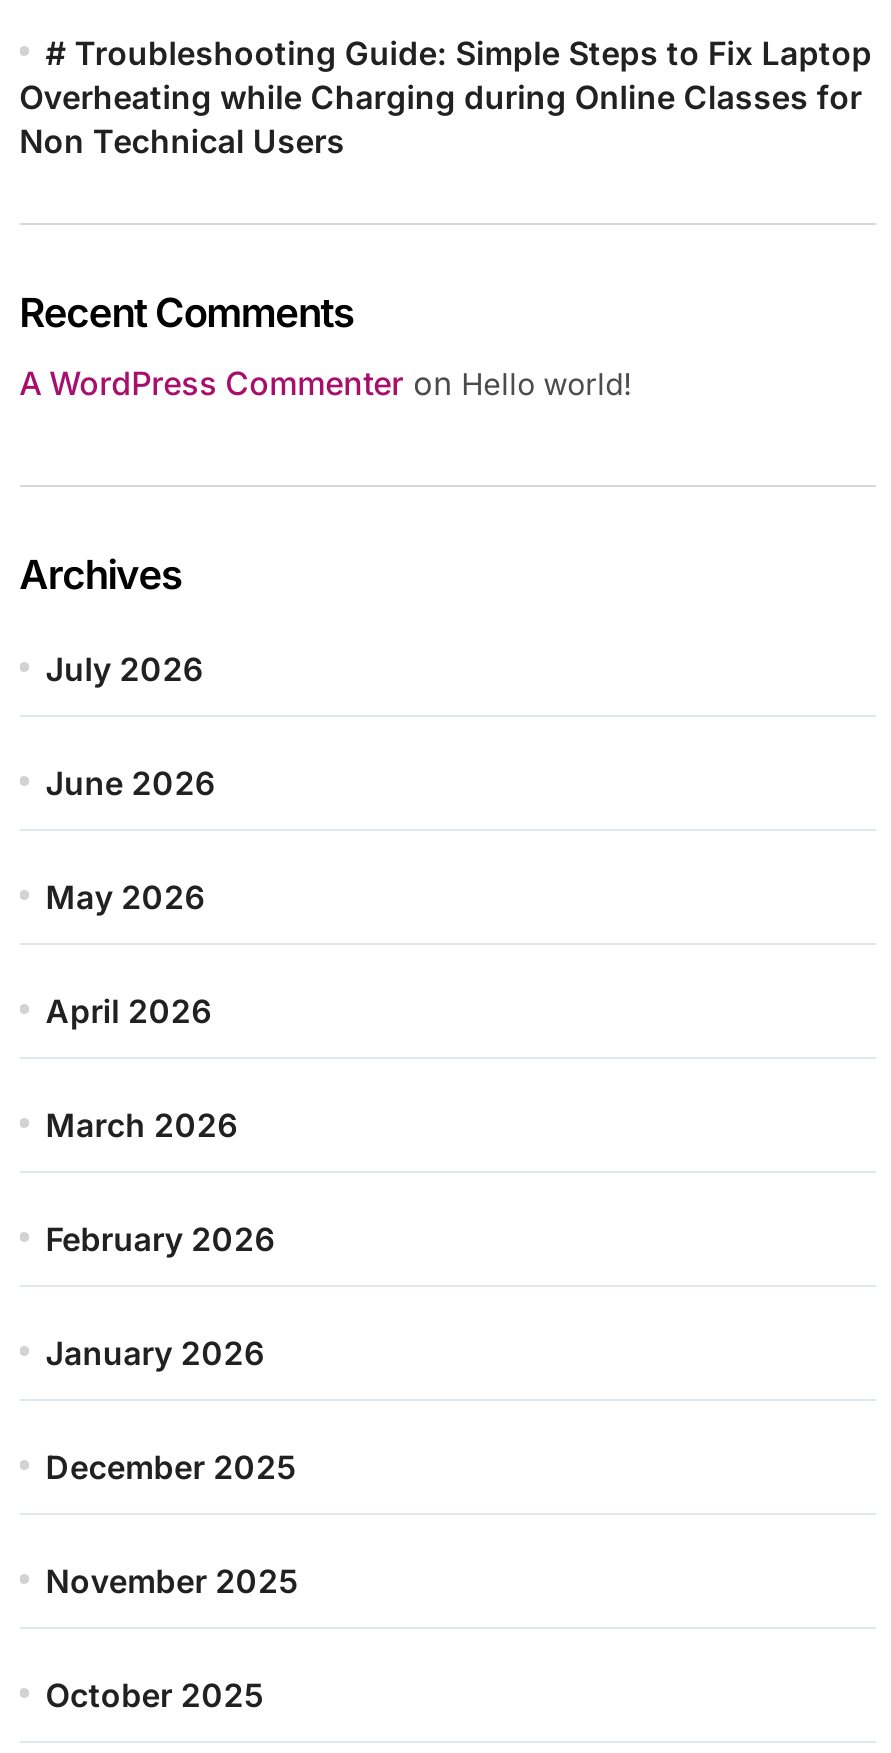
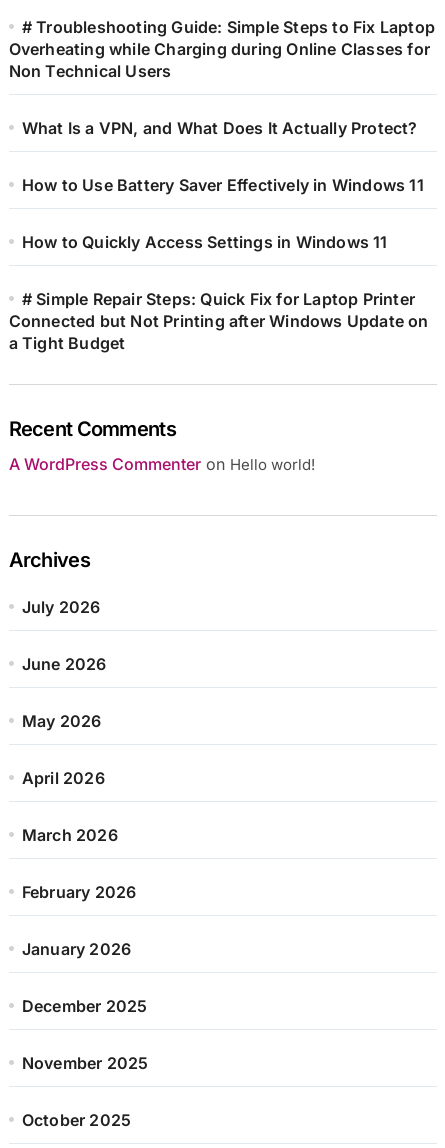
+ What Is a VPN, and What Does It Actually Protect?
+ How to Use Battery Saver Effectively in Windows 11
+ How to Quickly Access Settings in Windows 11
+ # Simple Repair Steps: Quick Fix for Laptop Printer
+ Connected but Not Printing after Windows Update on
+ a Tight Budget
